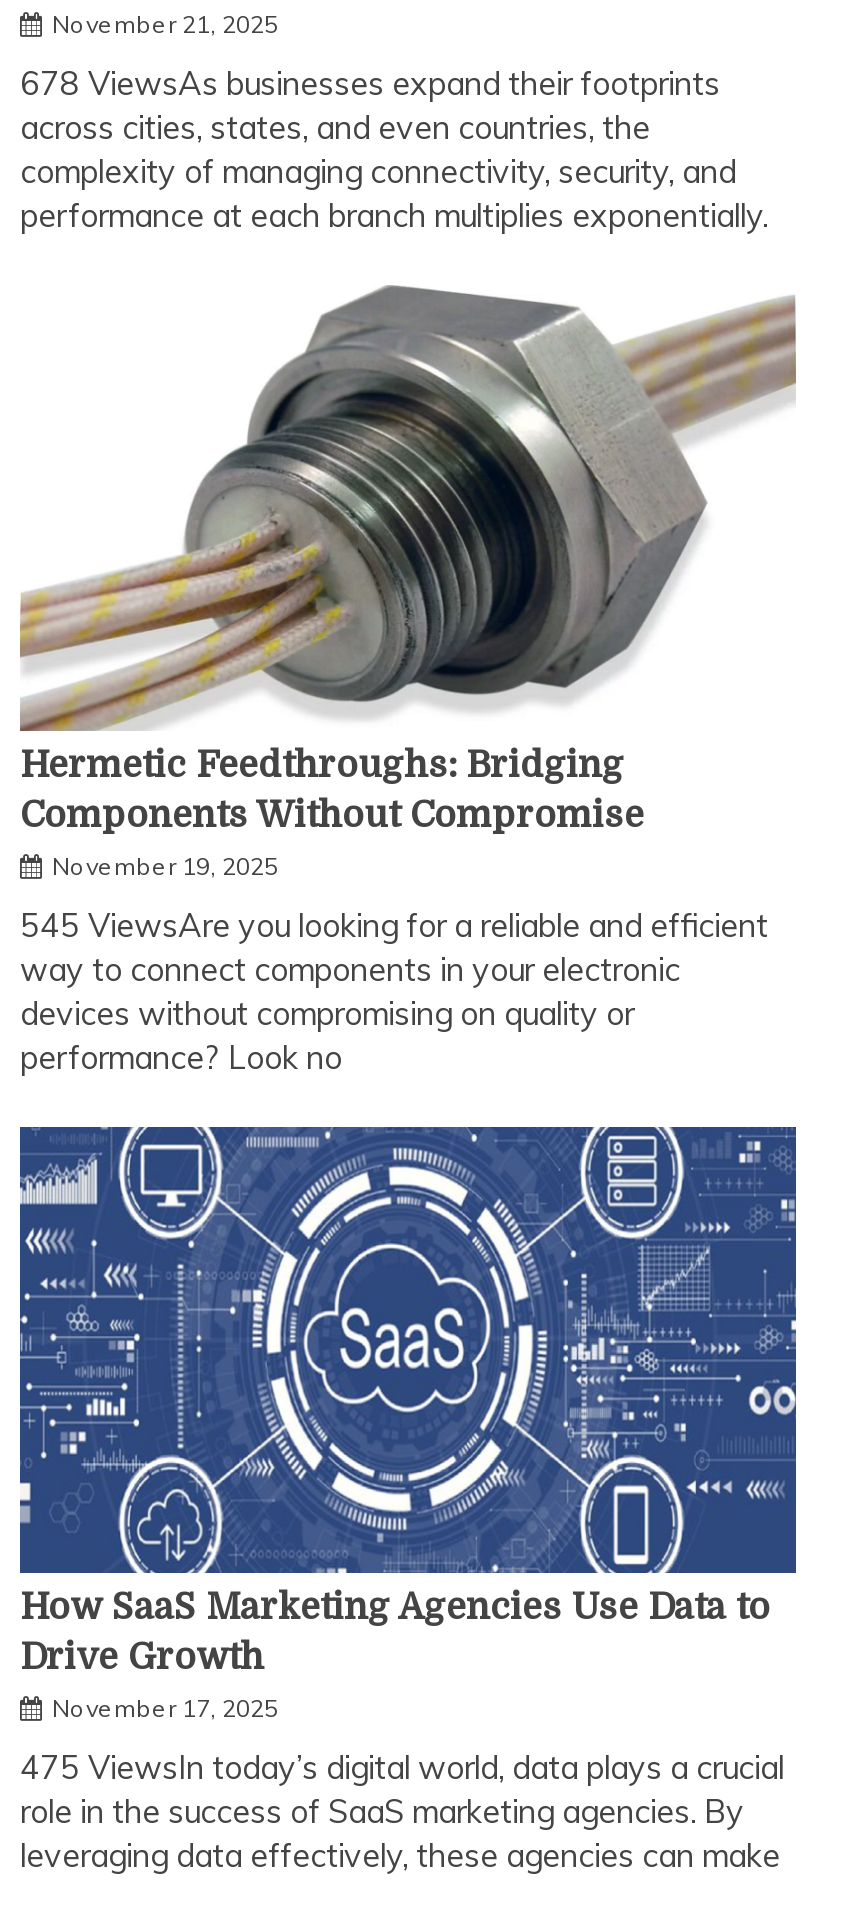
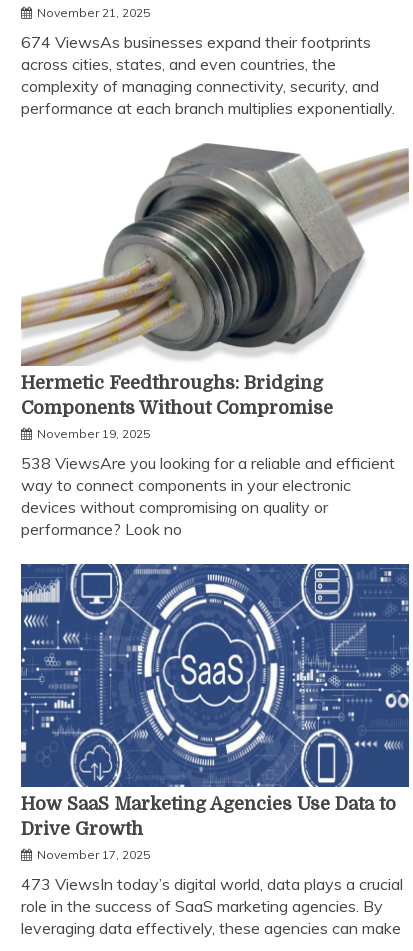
- 678 ViewsAs businesses expand their footprints
+ 674 ViewsAs businesses expand their footprints

- 545 ViewsAre you looking for a reliable and efficient
+ 538 ViewsAre you looking for a reliable and efficient

- 475 ViewsIn today’s digital world, data plays a crucial
+ 473 ViewsIn today’s digital world, data plays a crucial
